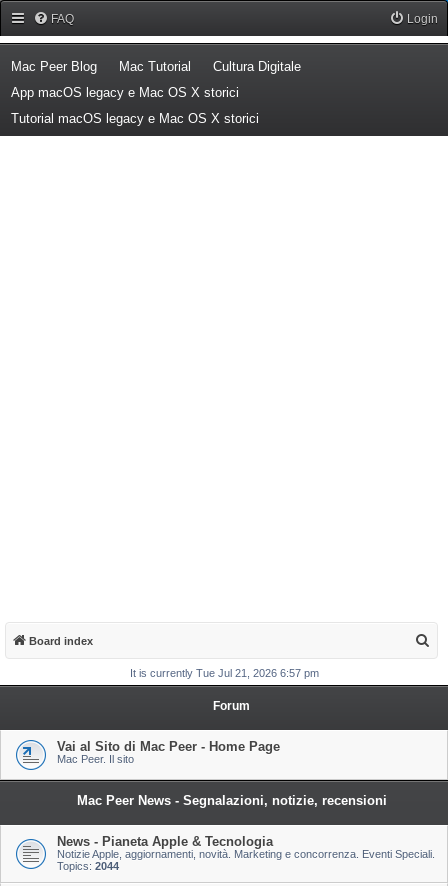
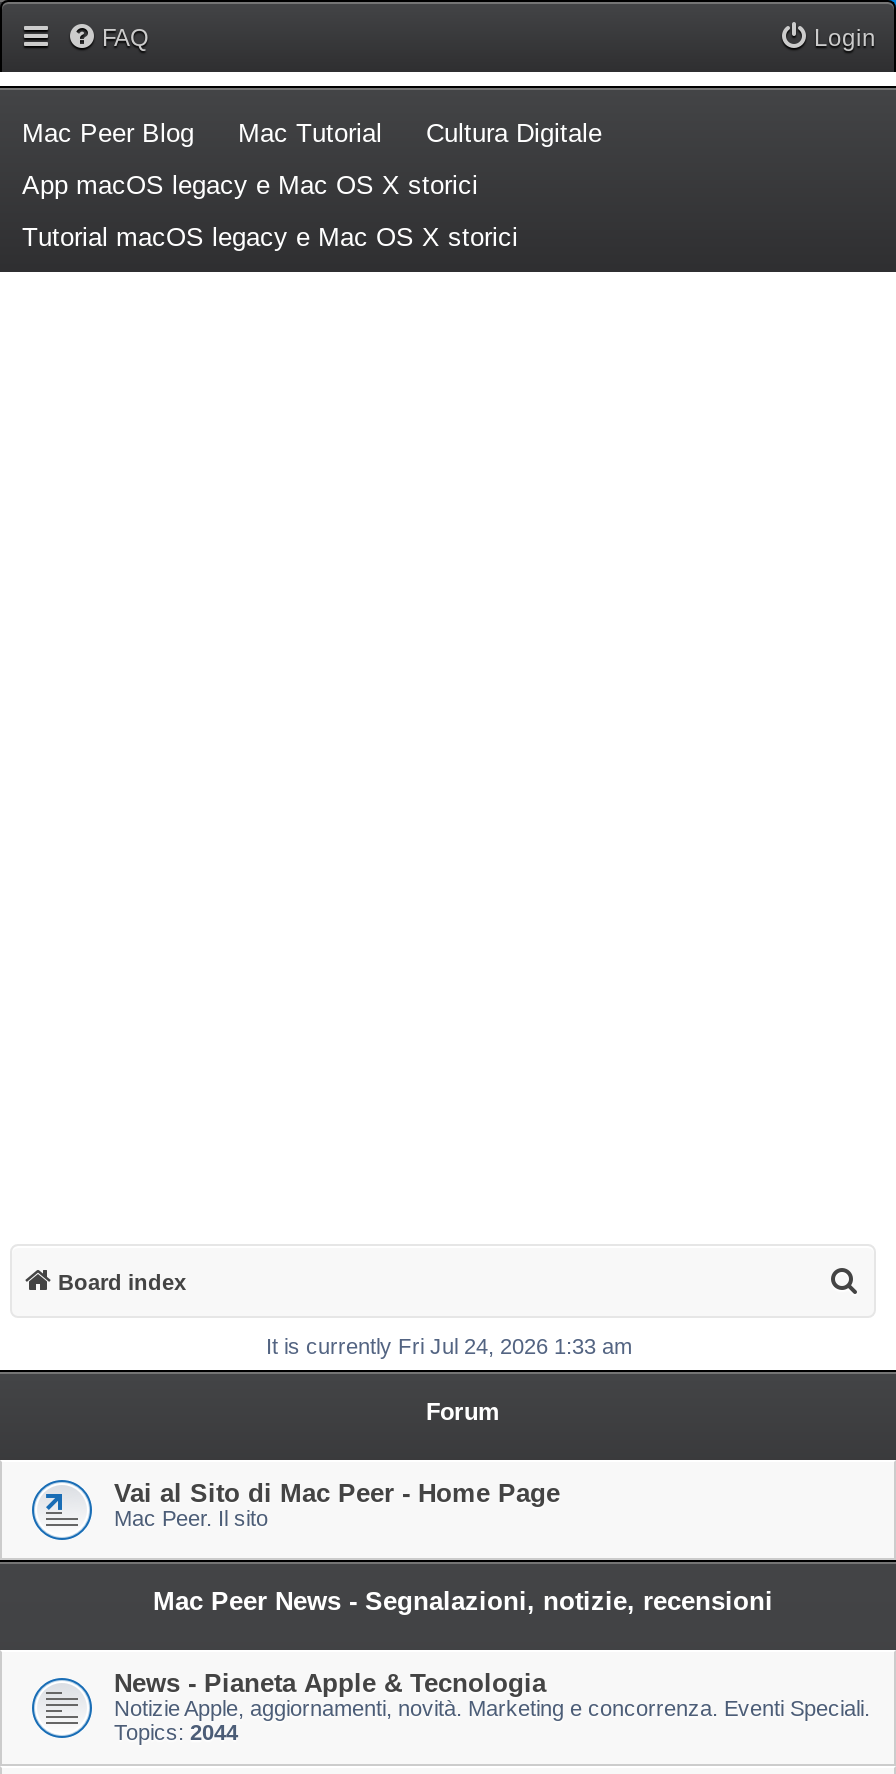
- It is currently Tue Jul 21, 2026 6:57 pm
+ It is currently Fri Jul 24, 2026 1:33 am
